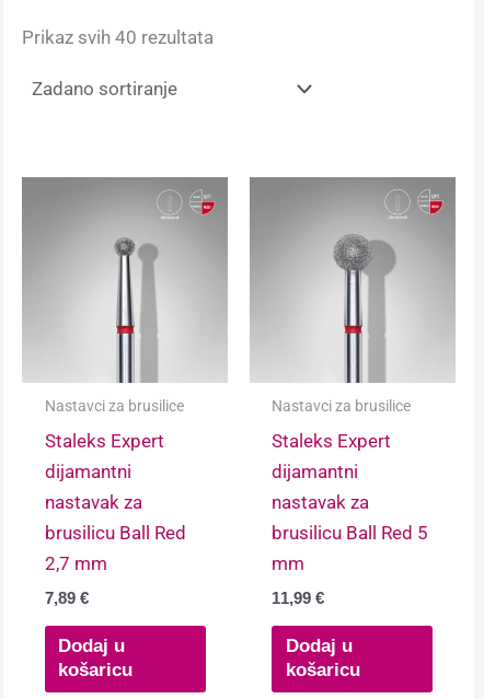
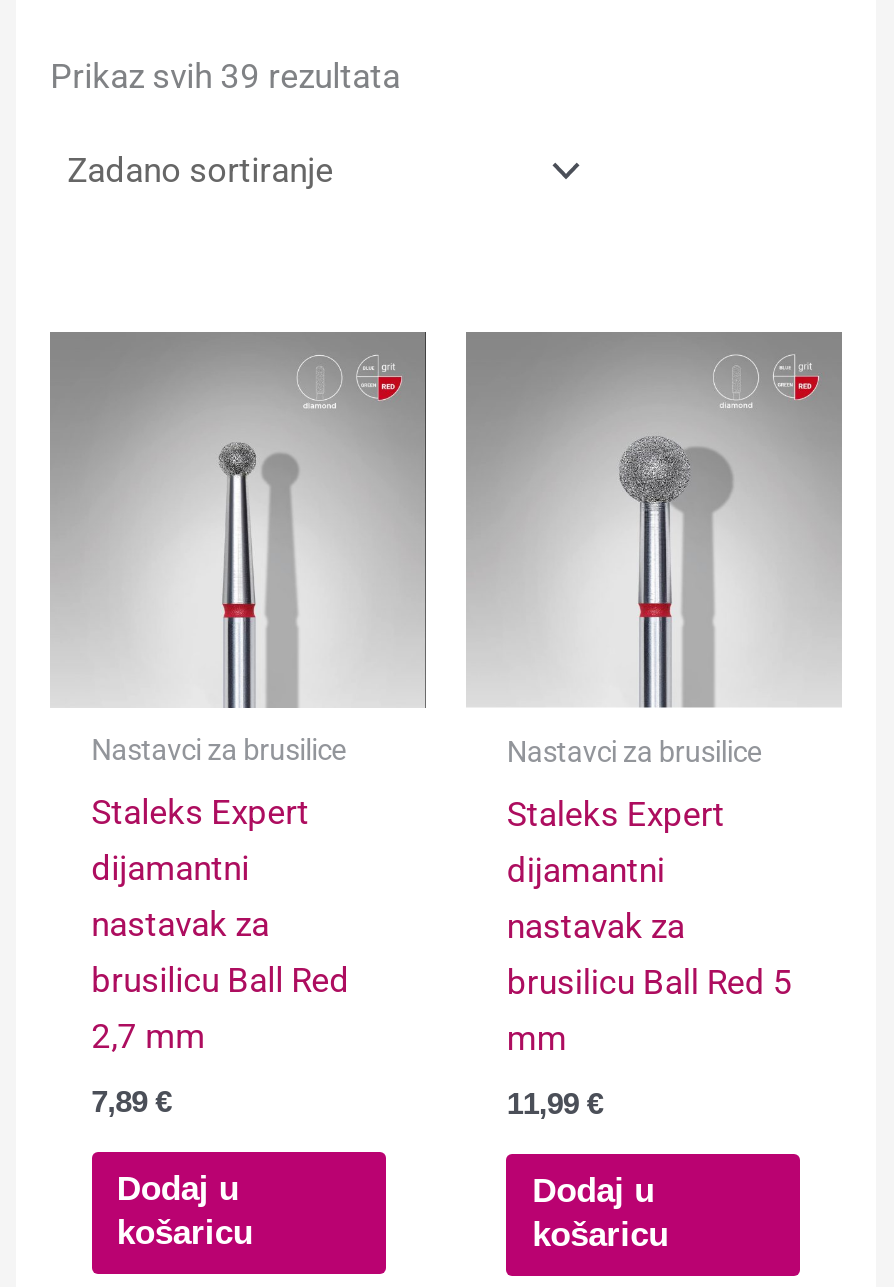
- Prikaz svih 40 rezultata
+ Prikaz svih 39 rezultata
